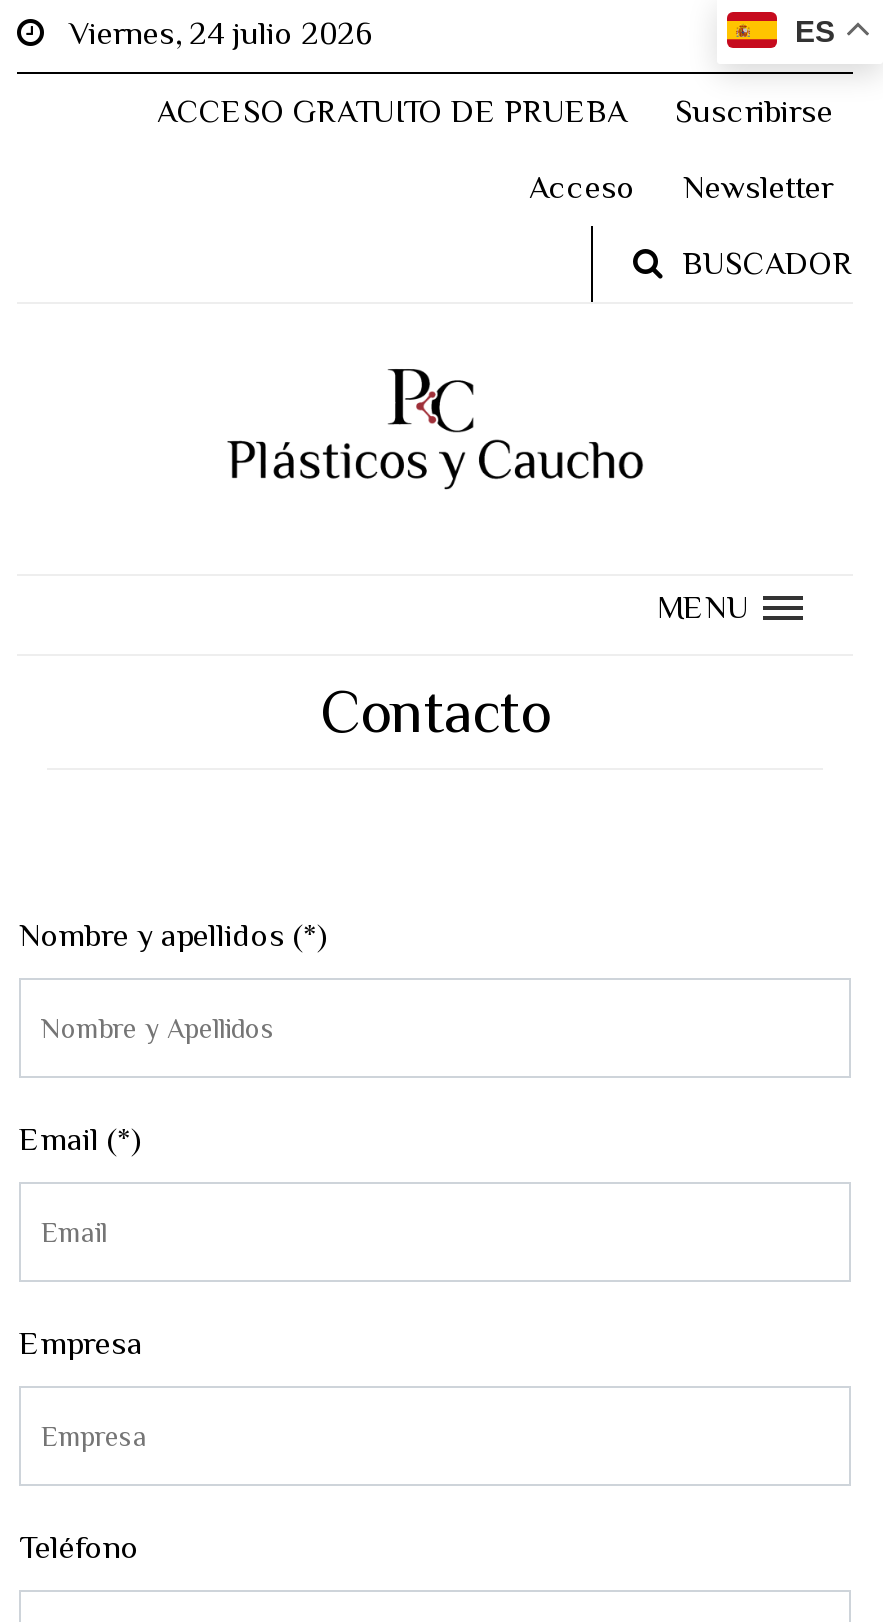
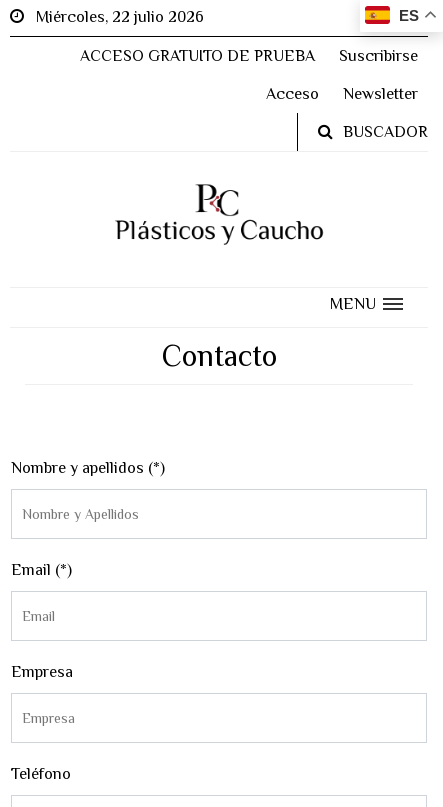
- Viernes, 24 julio 2026
+ Miércoles, 22 julio 2026
